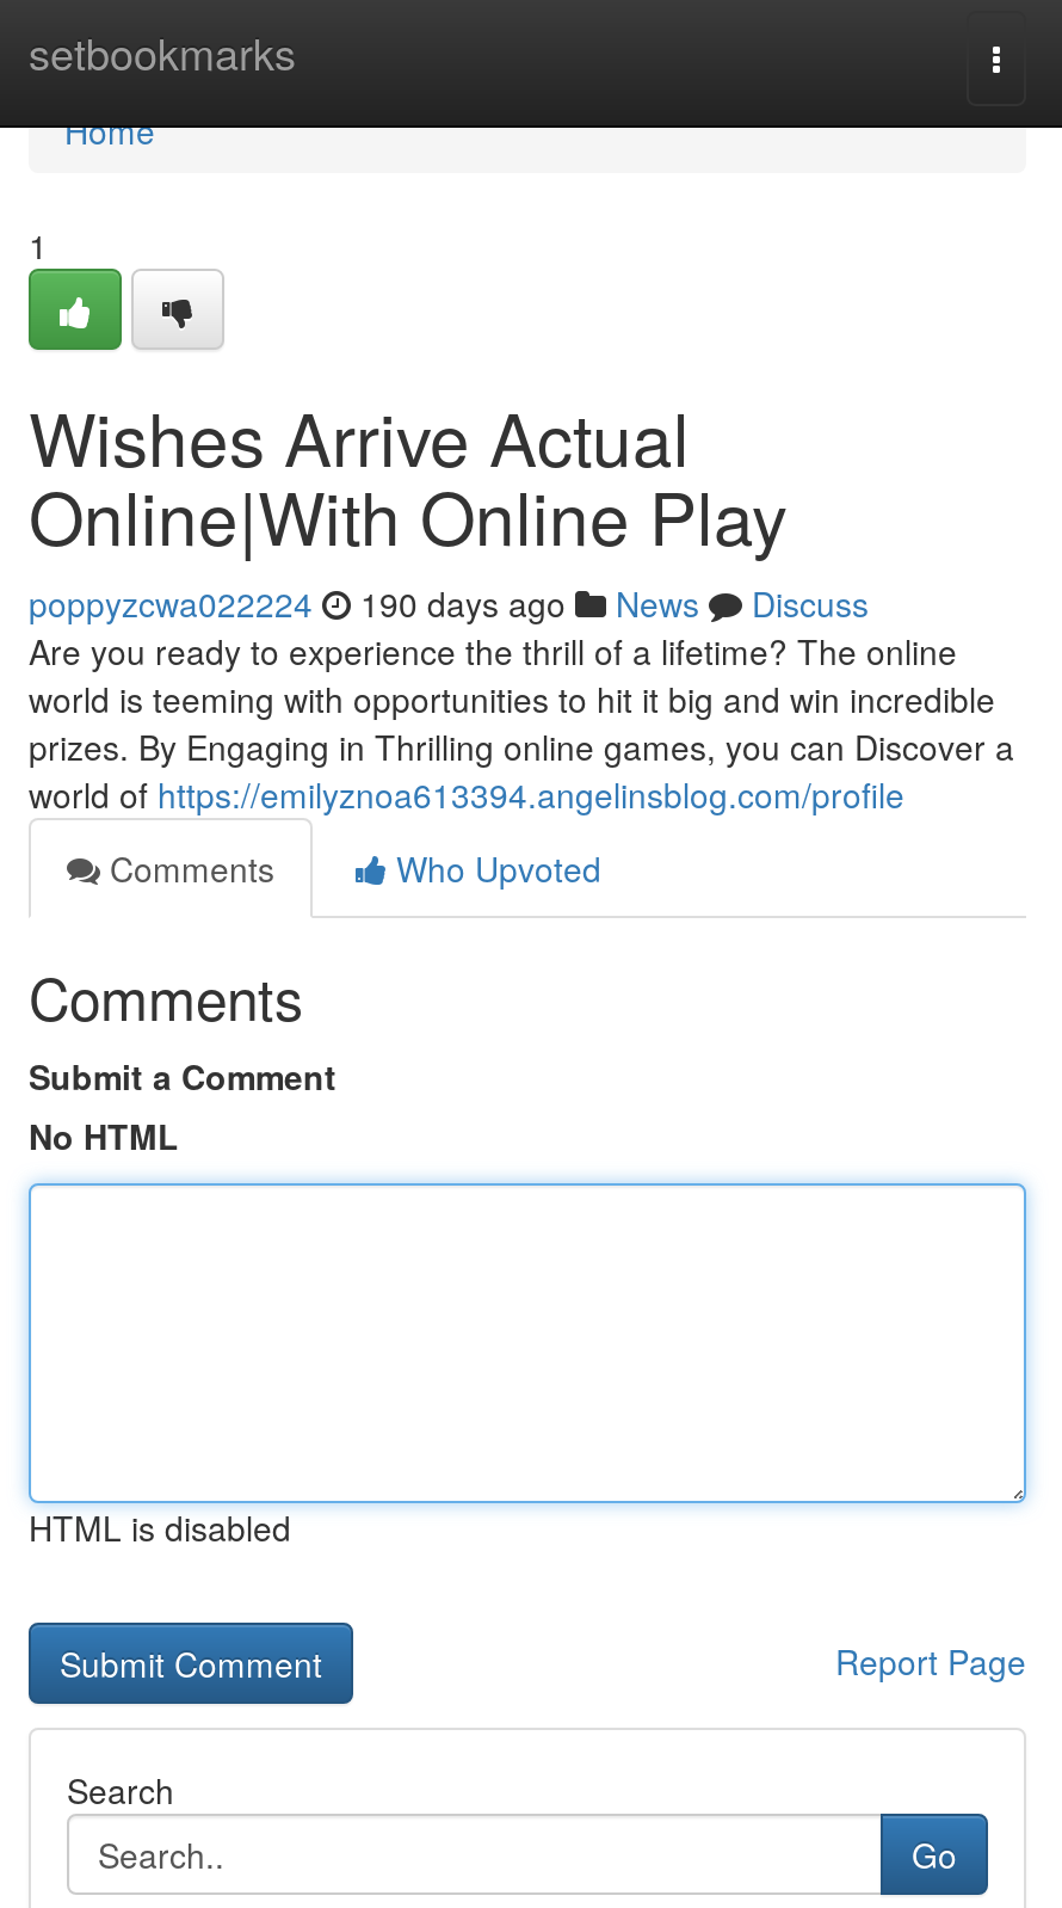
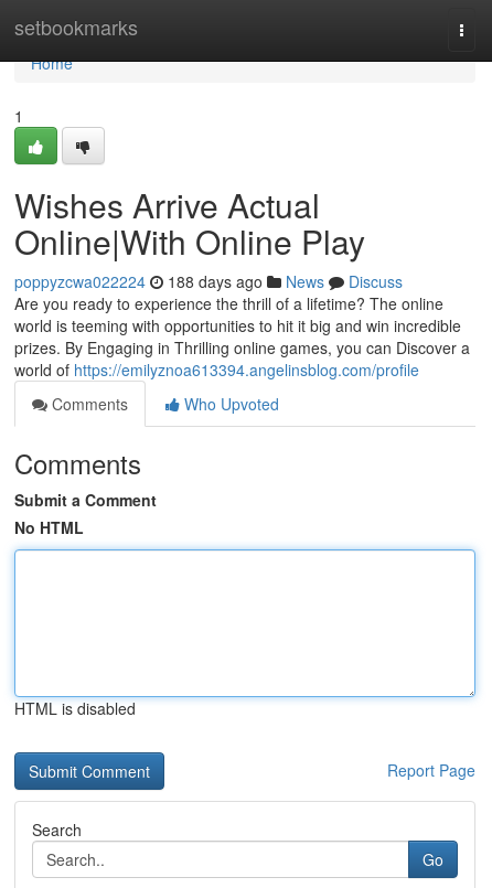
- poppyzcwa022224 190 days ago News Discuss
+ poppyzcwa022224 188 days ago News Discuss
